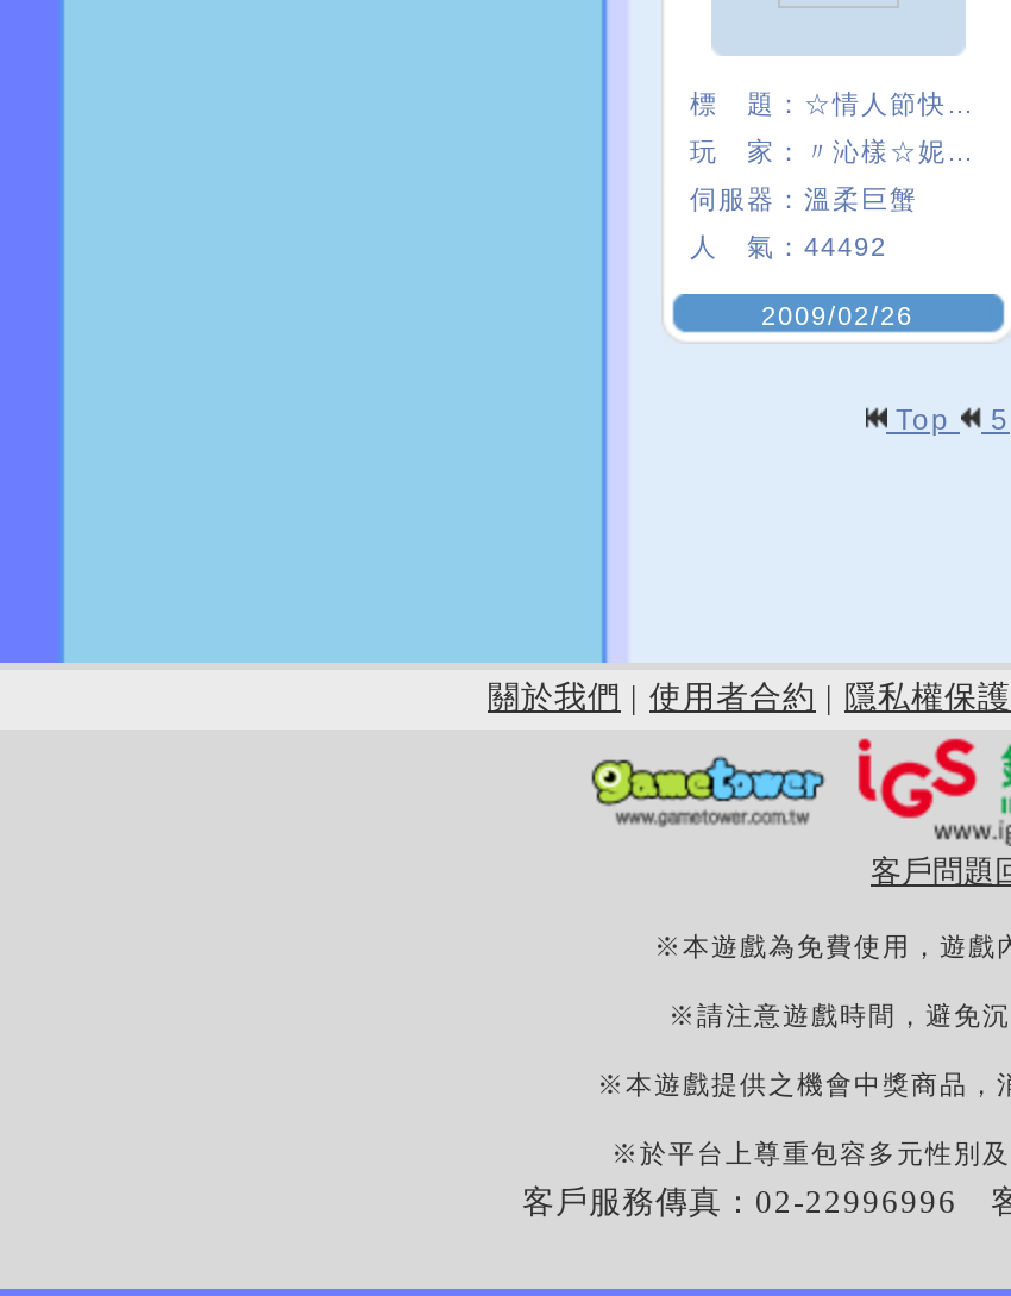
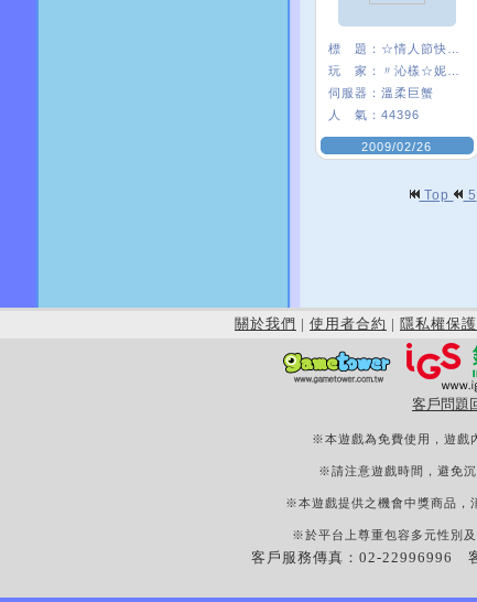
- 人 氣：44492
+ 人 氣：44396
